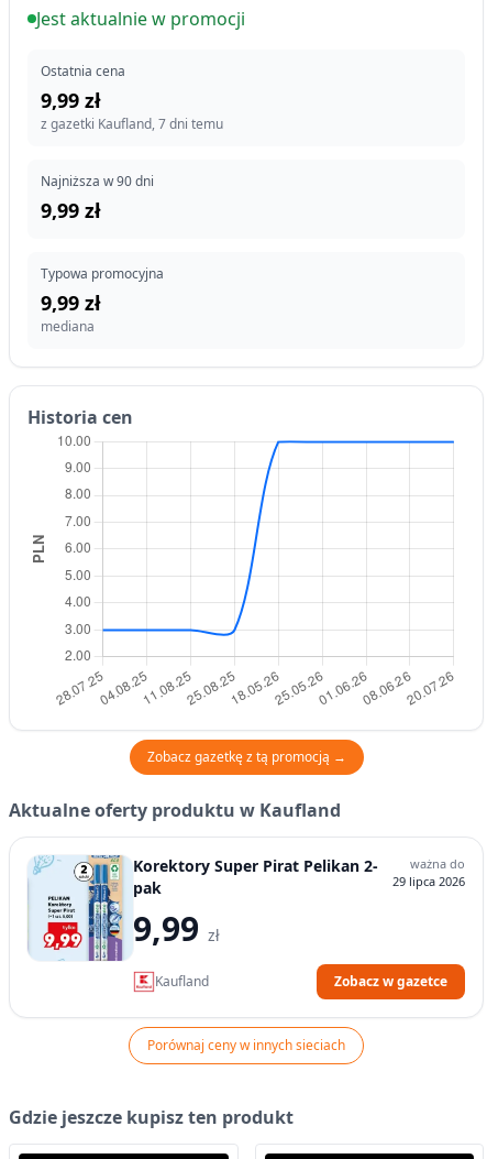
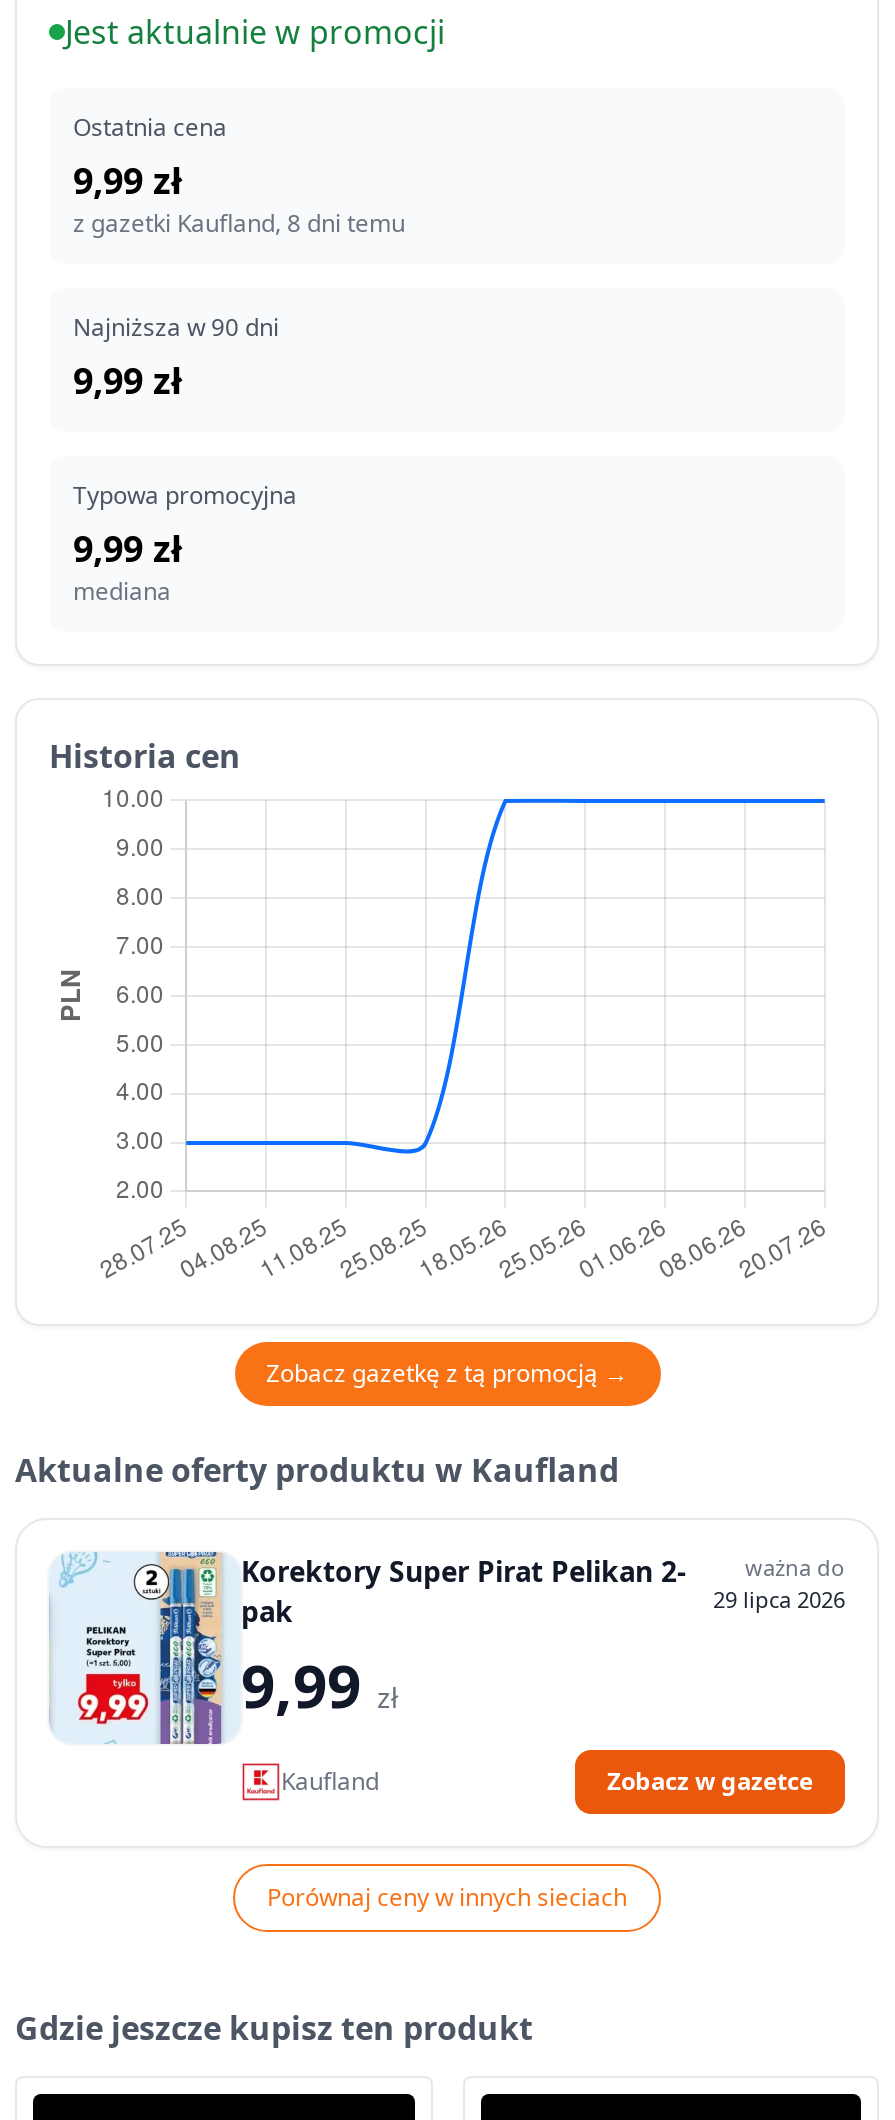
- z gazetki Kaufland, 7 dni temu
+ z gazetki Kaufland, 8 dni temu
